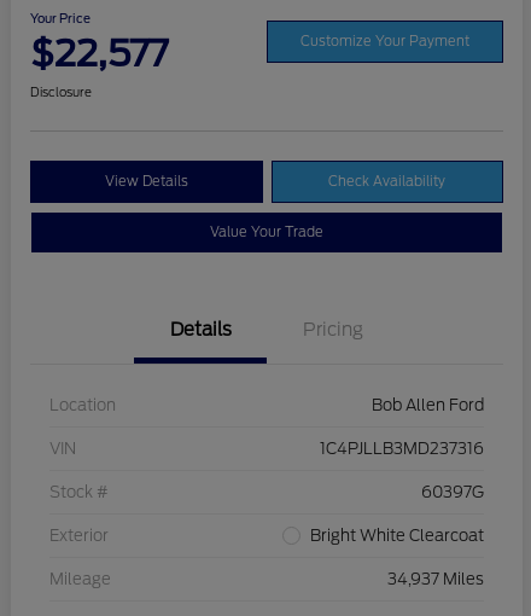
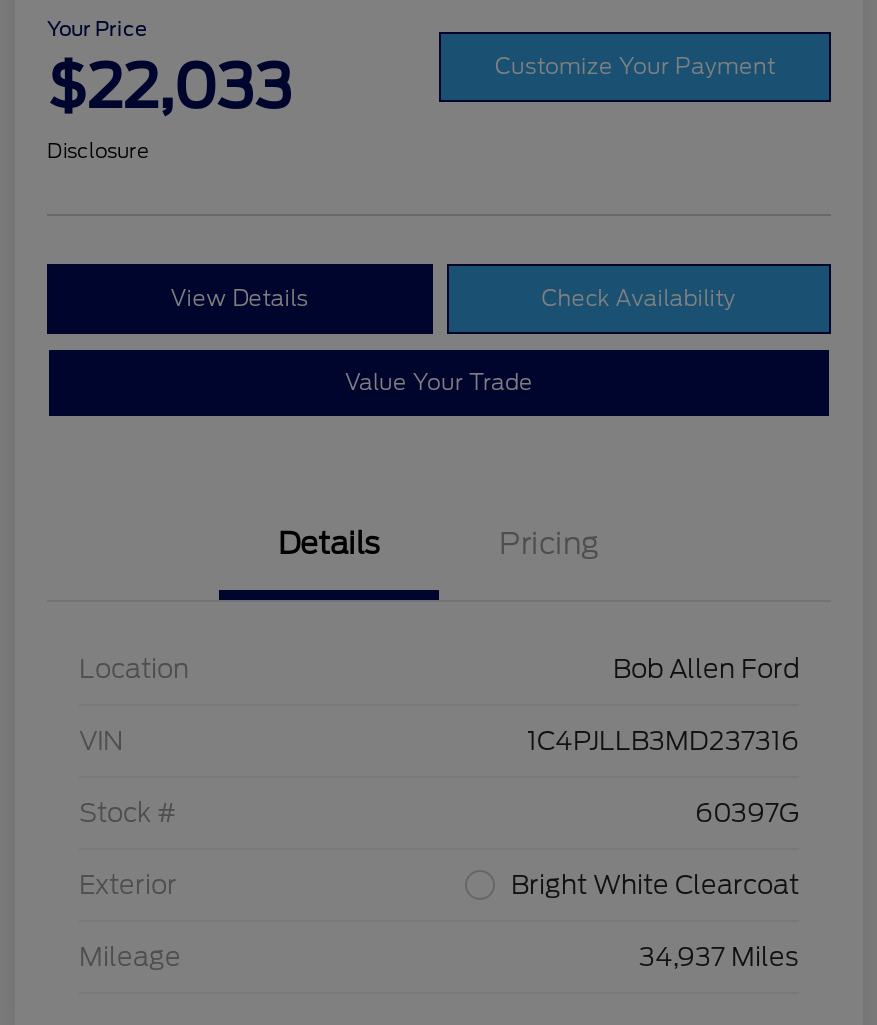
- $22,577
+ $22,033
